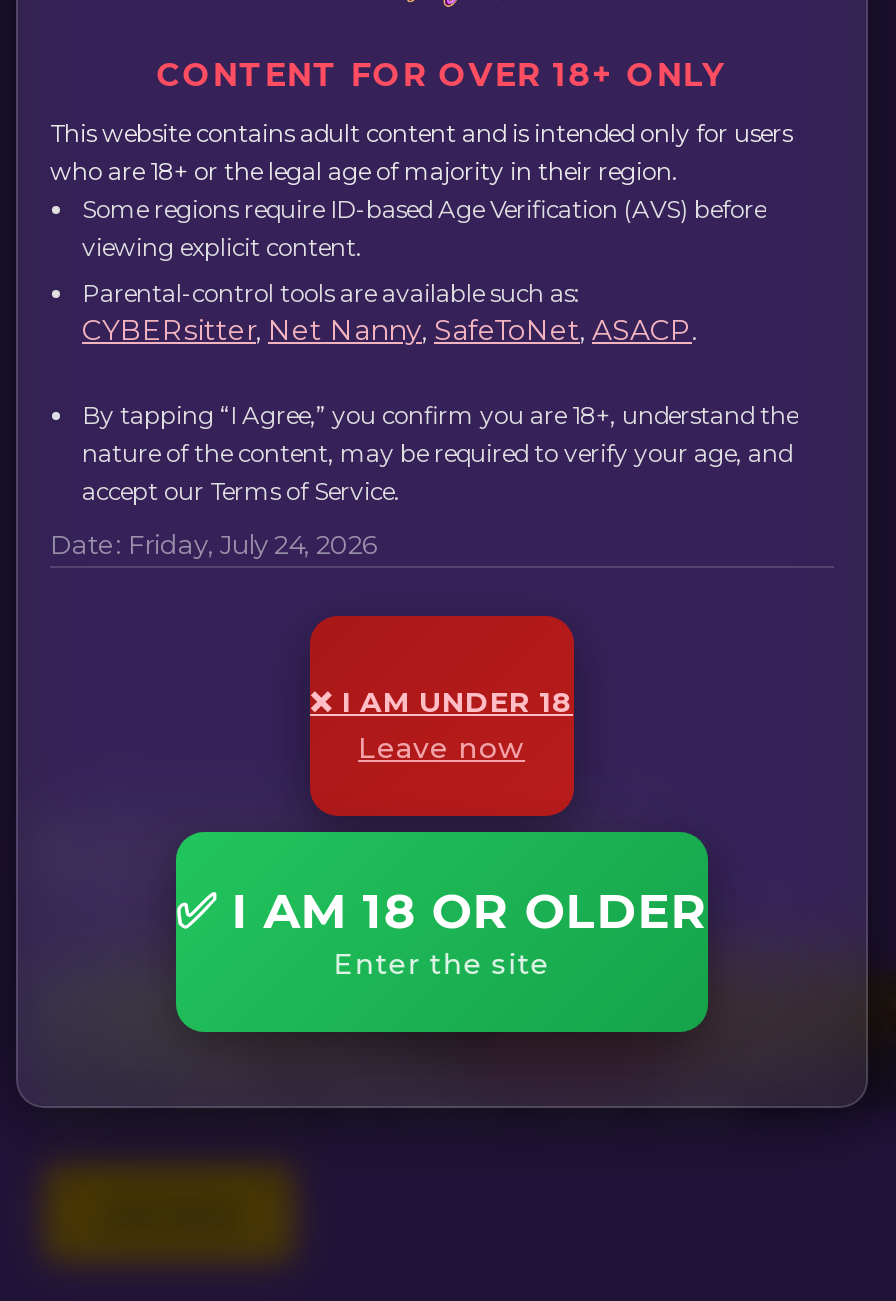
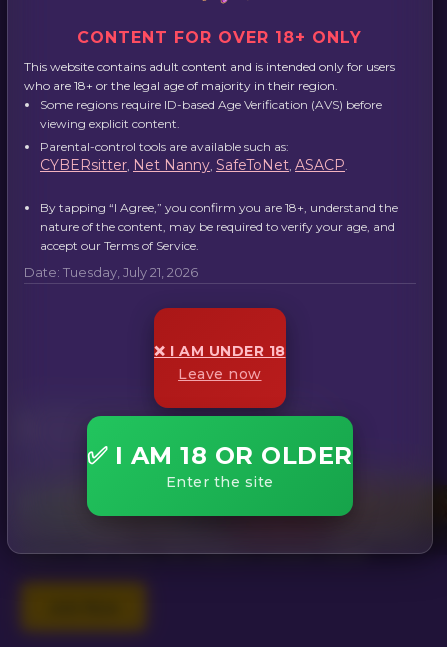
- Date: Friday, July 24, 2026
+ Date: Tuesday, July 21, 2026
